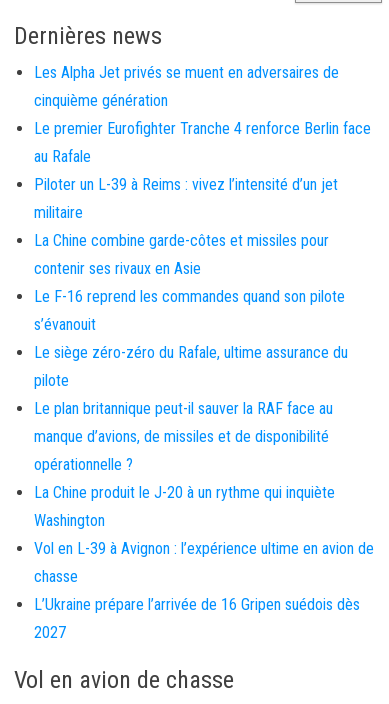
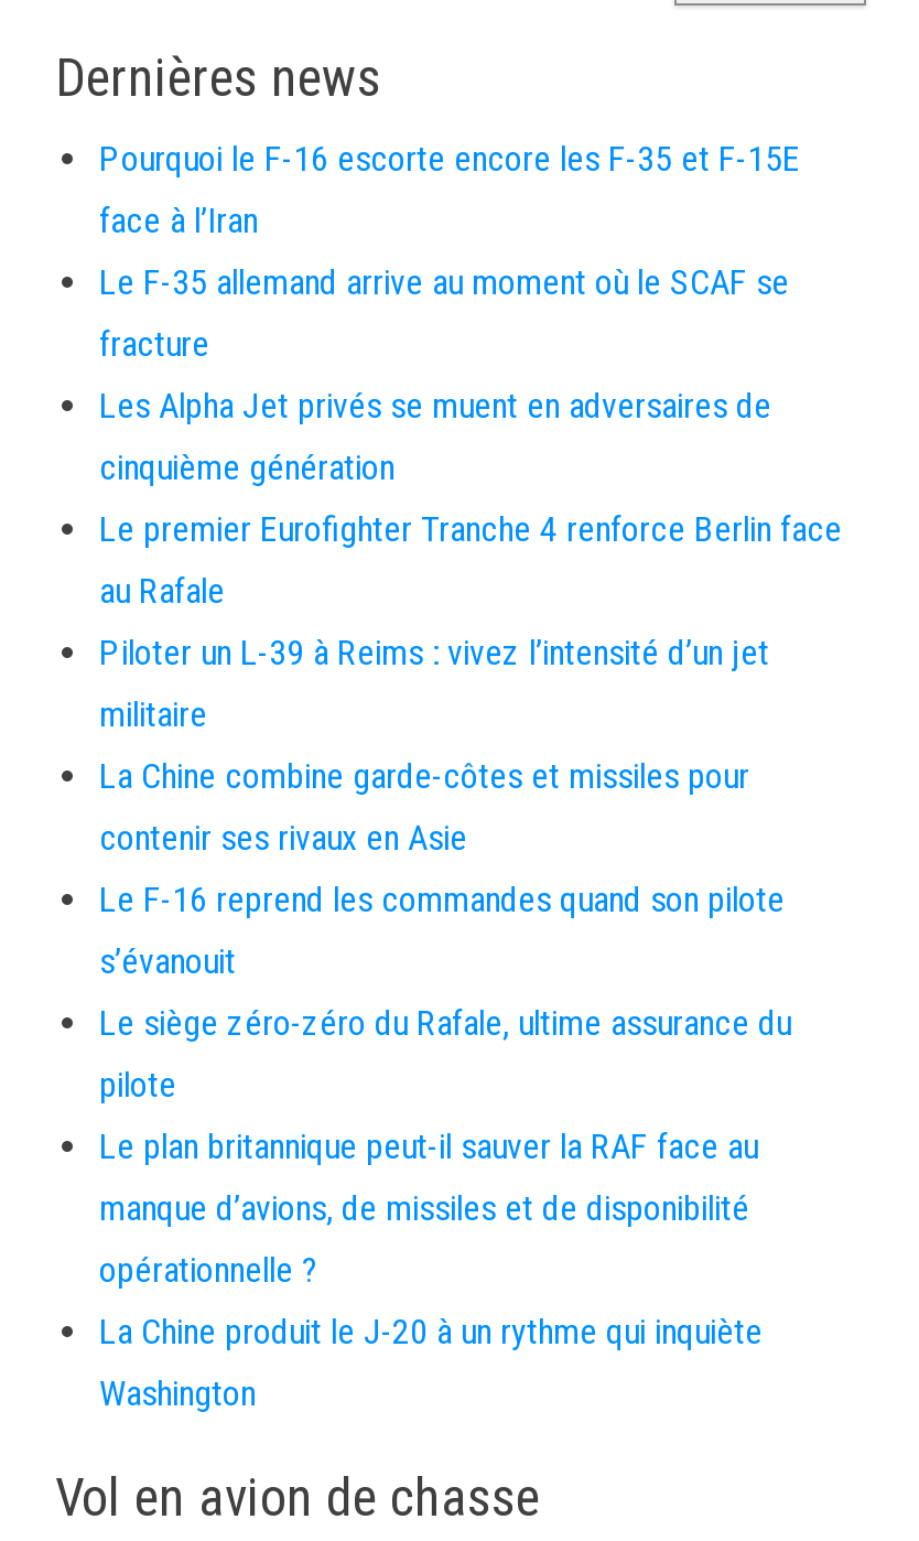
+ Pourquoi le F-16 escorte encore les F-35 et F-15E
+ face à l’Iran
+ Le F-35 allemand arrive au moment où le SCAF se
+ fracture

moved down: Les Alpha Jet privés se muent en adversaires de | cinquième génération | Le premier Eurofighter Tranche 4 renforce Berlin face | ... | La Chine produit le J-20 à un rythme qui inquiète | Washington

- Vol en L-39 à Avignon : l’expérience ultime en avion de
- chasse
- L’Ukraine prépare l’arrivée de 16 Gripen suédois dès
- 2027
